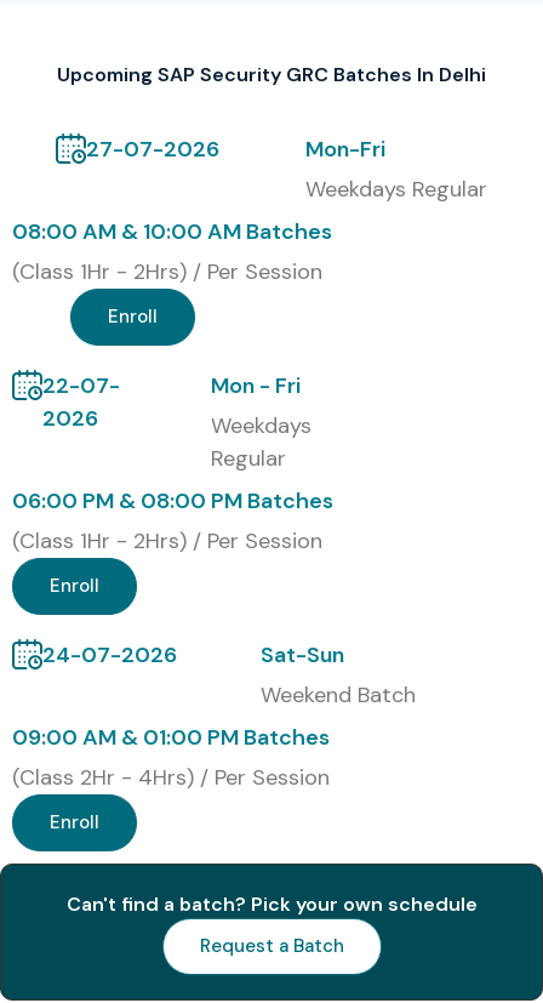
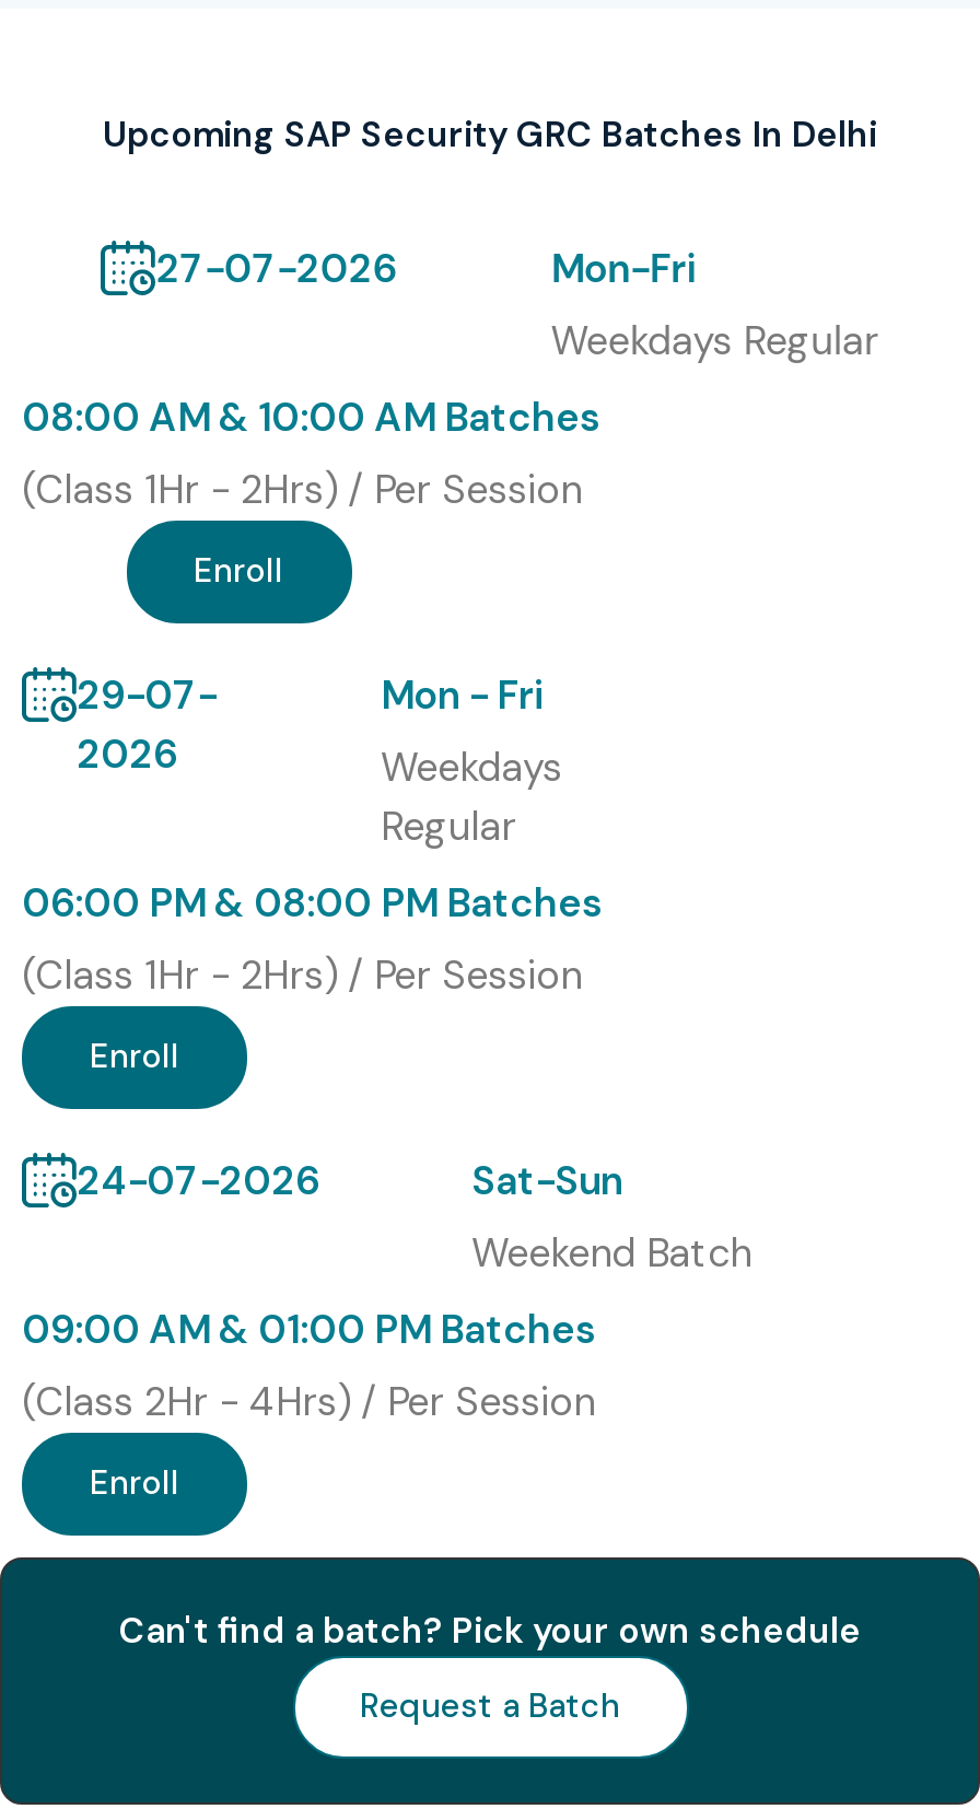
- 22-07-
+ 29-07-
